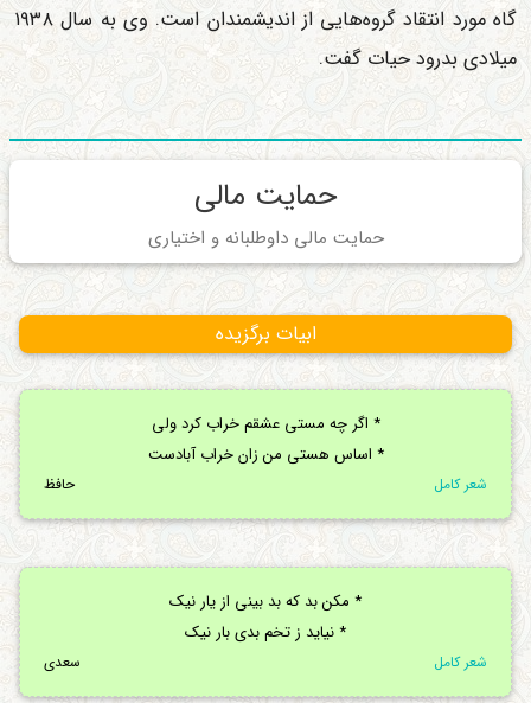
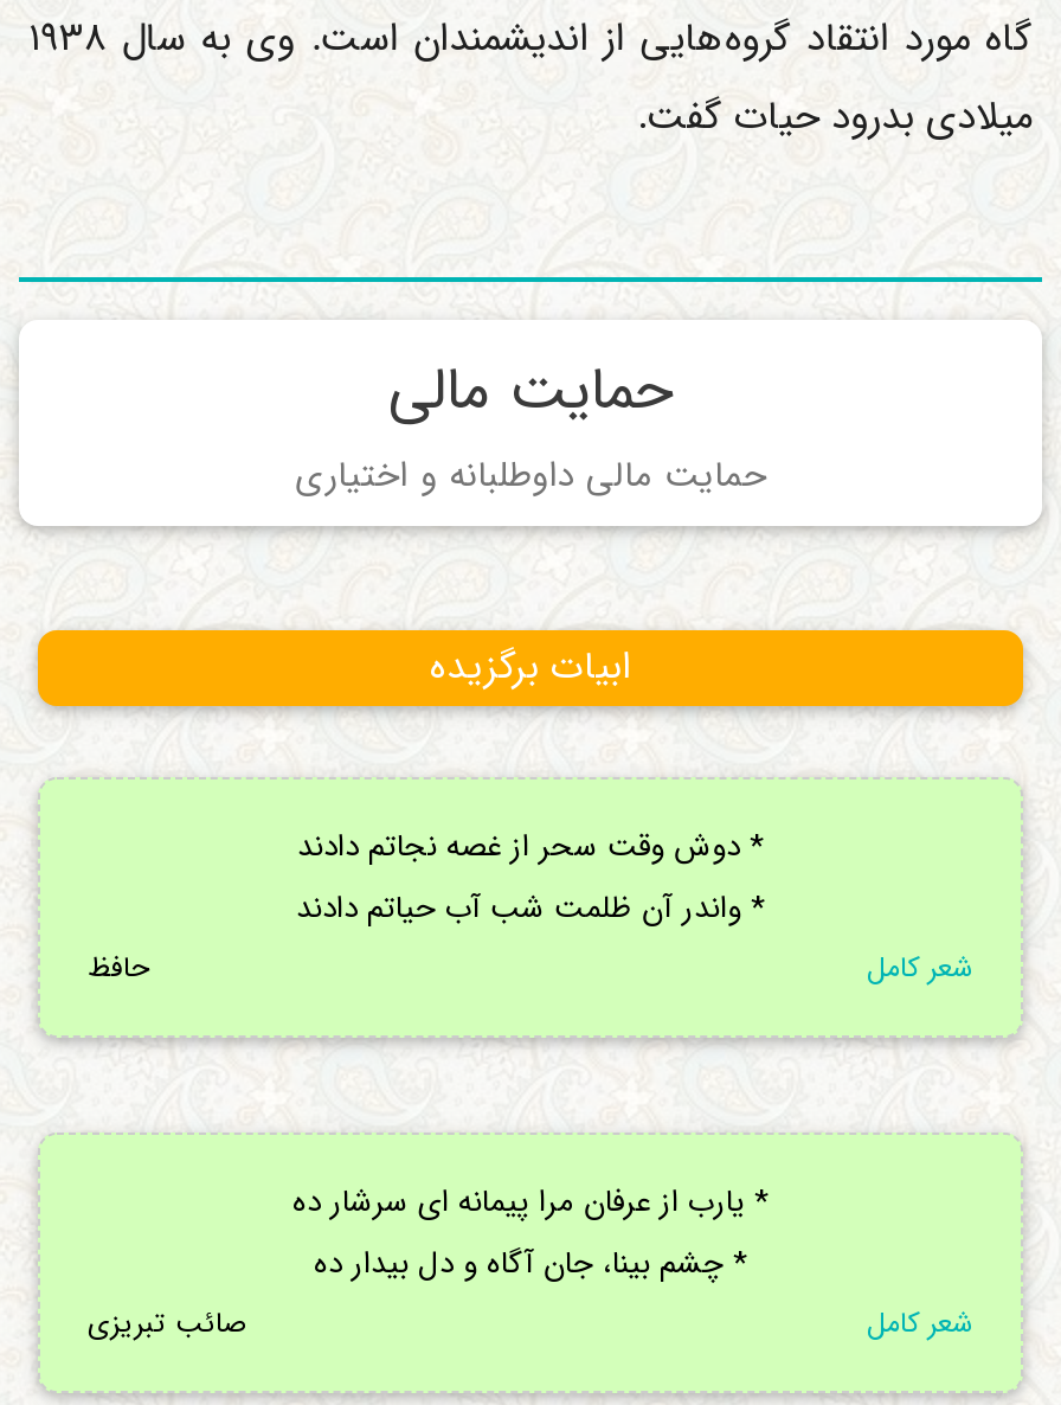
- * اگر چه مستی عشقم خراب کرد ولی
- * اساس هستی من زان خراب آبادست
+ * دوش وقت سحر از غصه نجاتم دادند
+ * واندر آن ظلمت شب آب حیاتم دادند

- * مکن بد که بد بینی از یار نیک
- * نیاید ز تخم بدی بار نیک
+ * یارب از عرفان مرا پیمانه ای سرشار ده
+ * چشم بینا، جان آگاه و دل بیدار ده

- سعدی
+ صائب تبریزی
